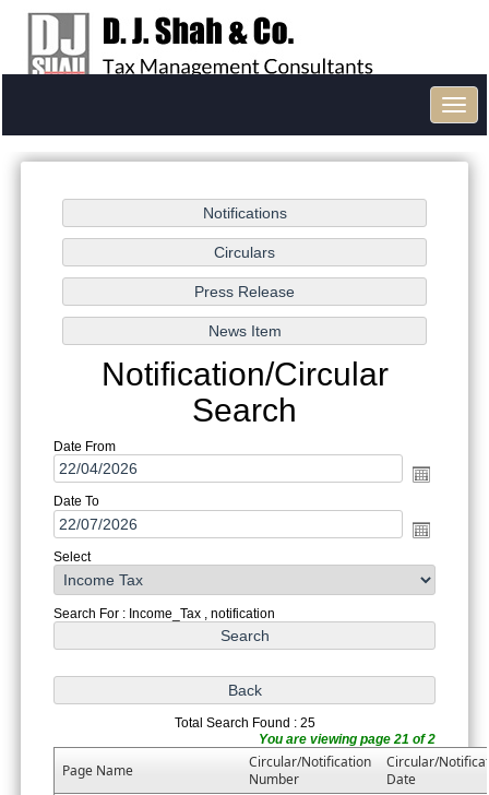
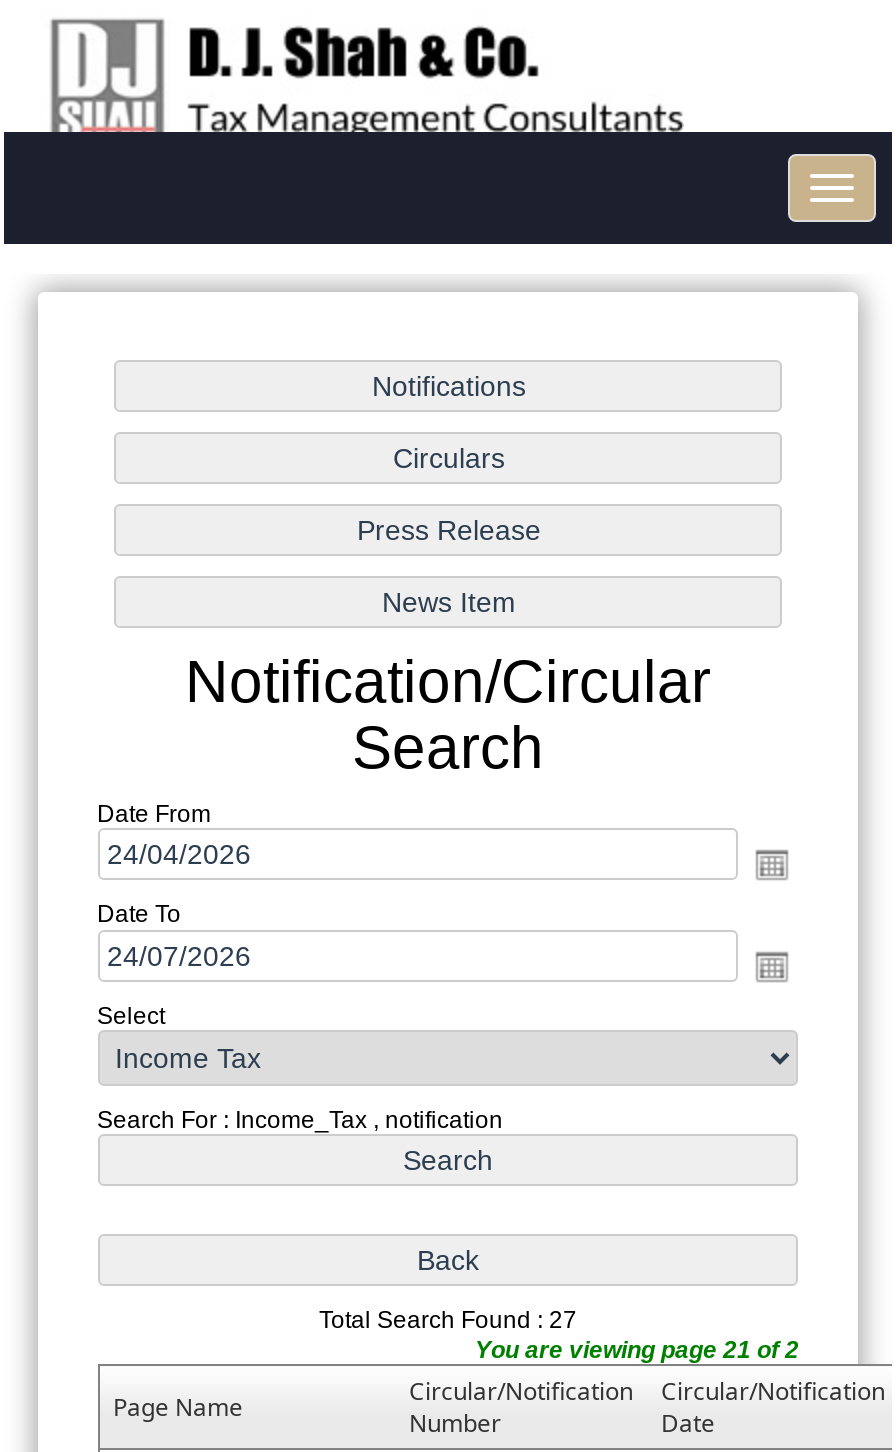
- Total Search Found : 25
+ Total Search Found : 27
